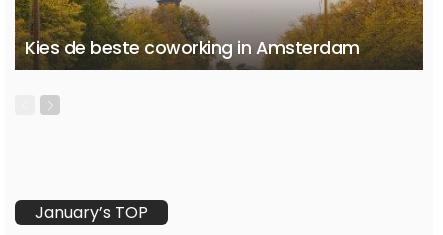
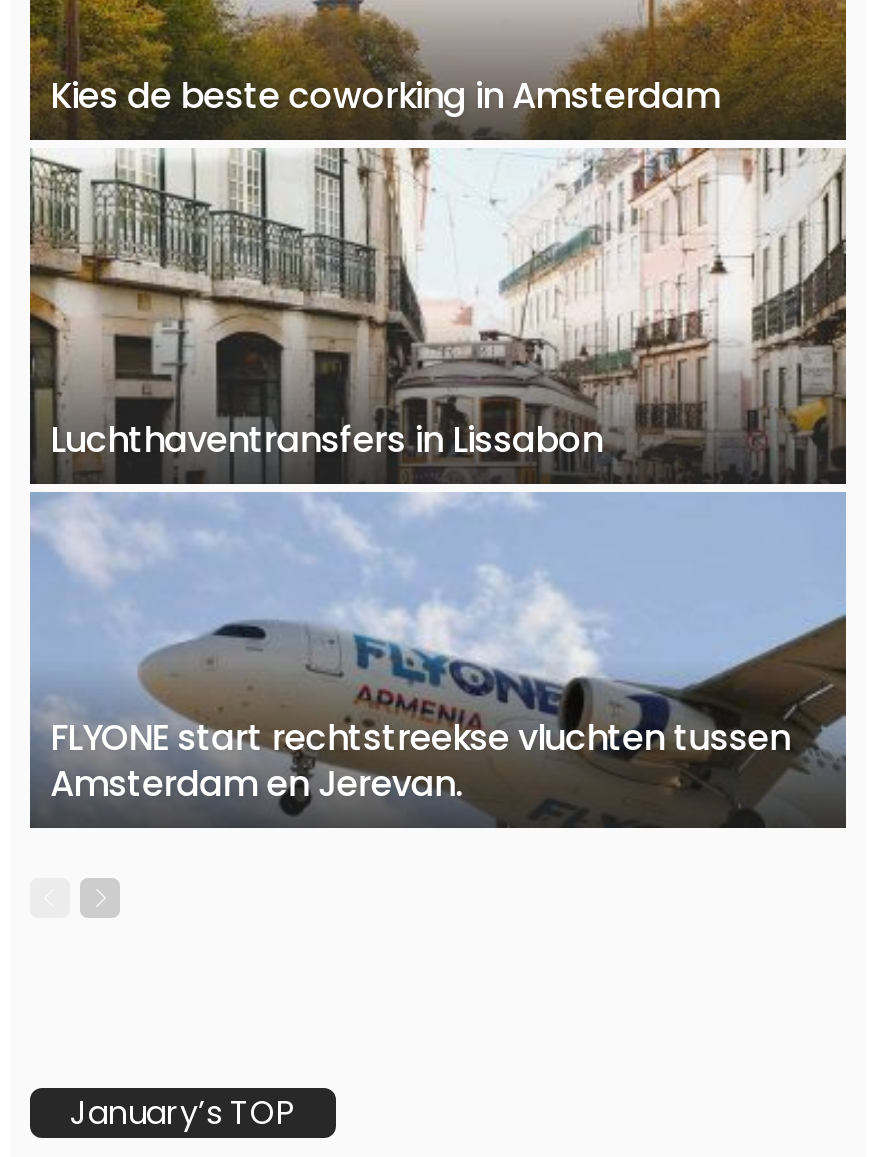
+ [image]
+ Luchthaventransfers in Lissabon

+ FLYONE start rechtstreekse vluchten tussen
+ Amsterdam en Jerevan.
